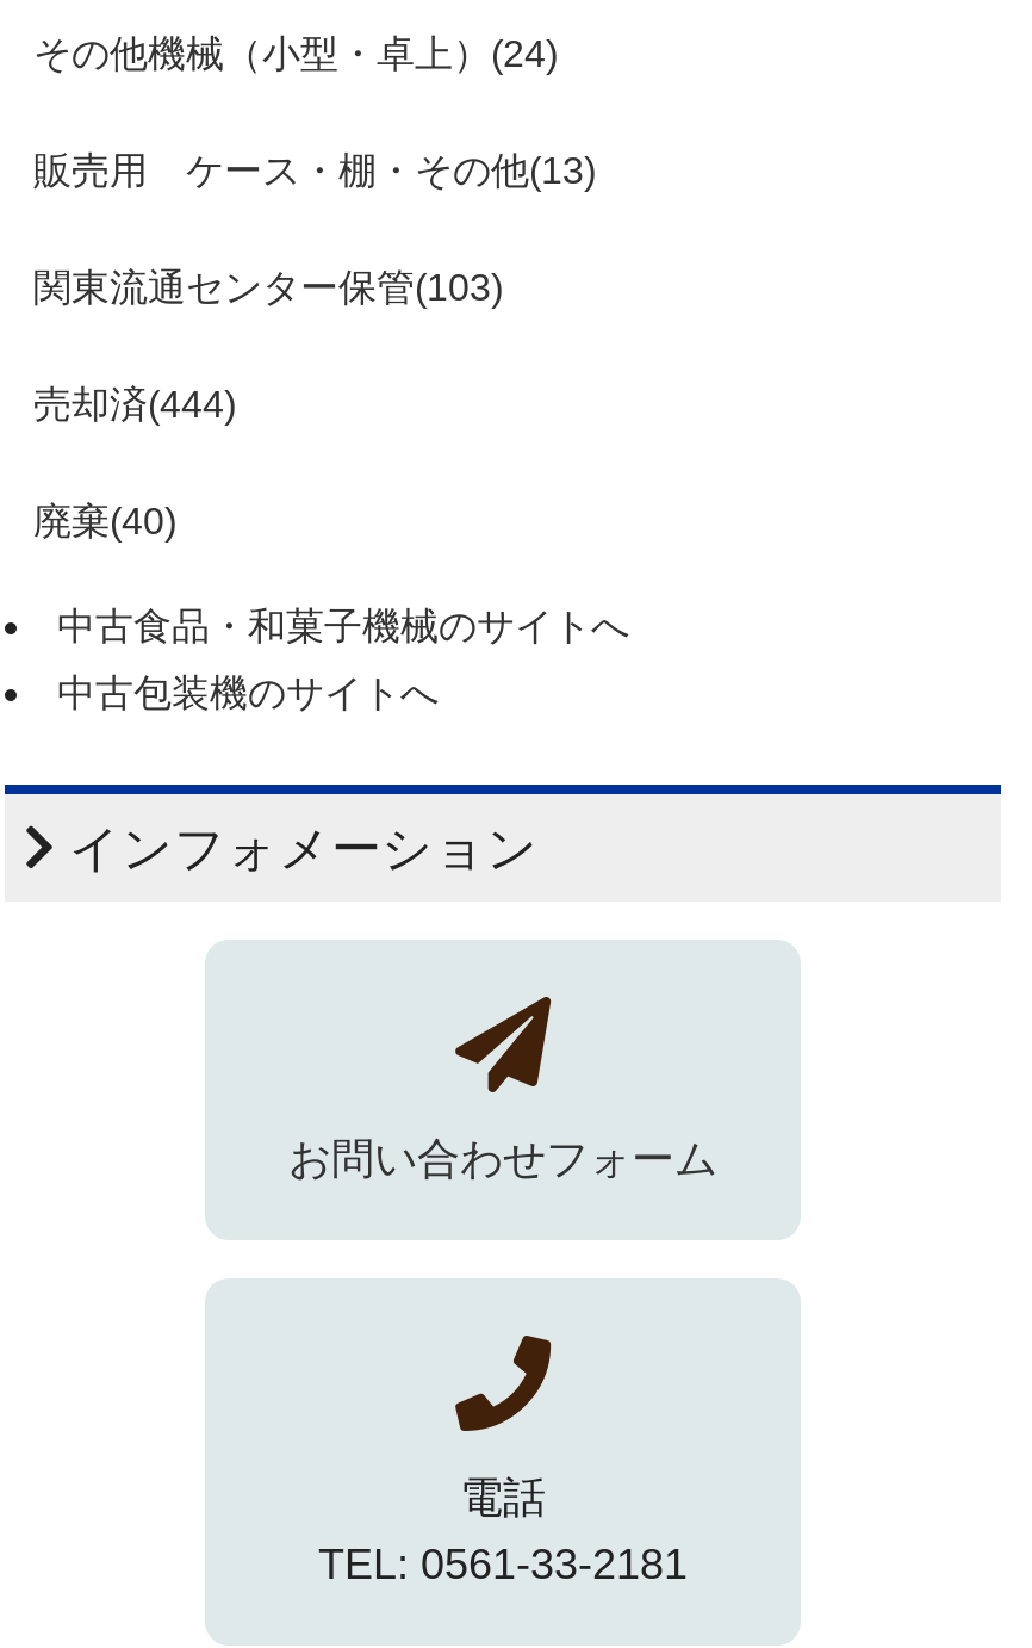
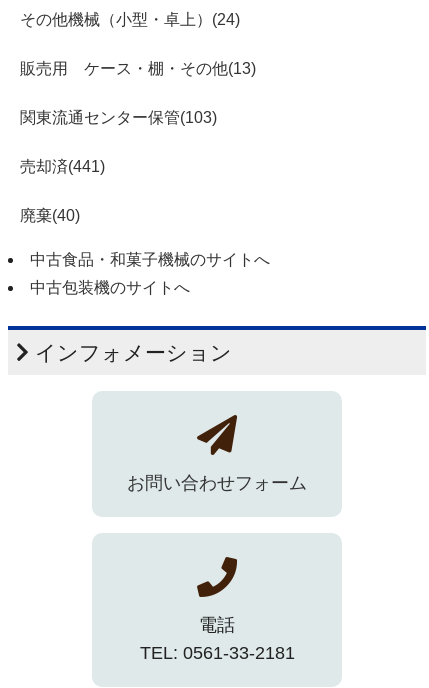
- 売却済(444)
+ 売却済(441)
